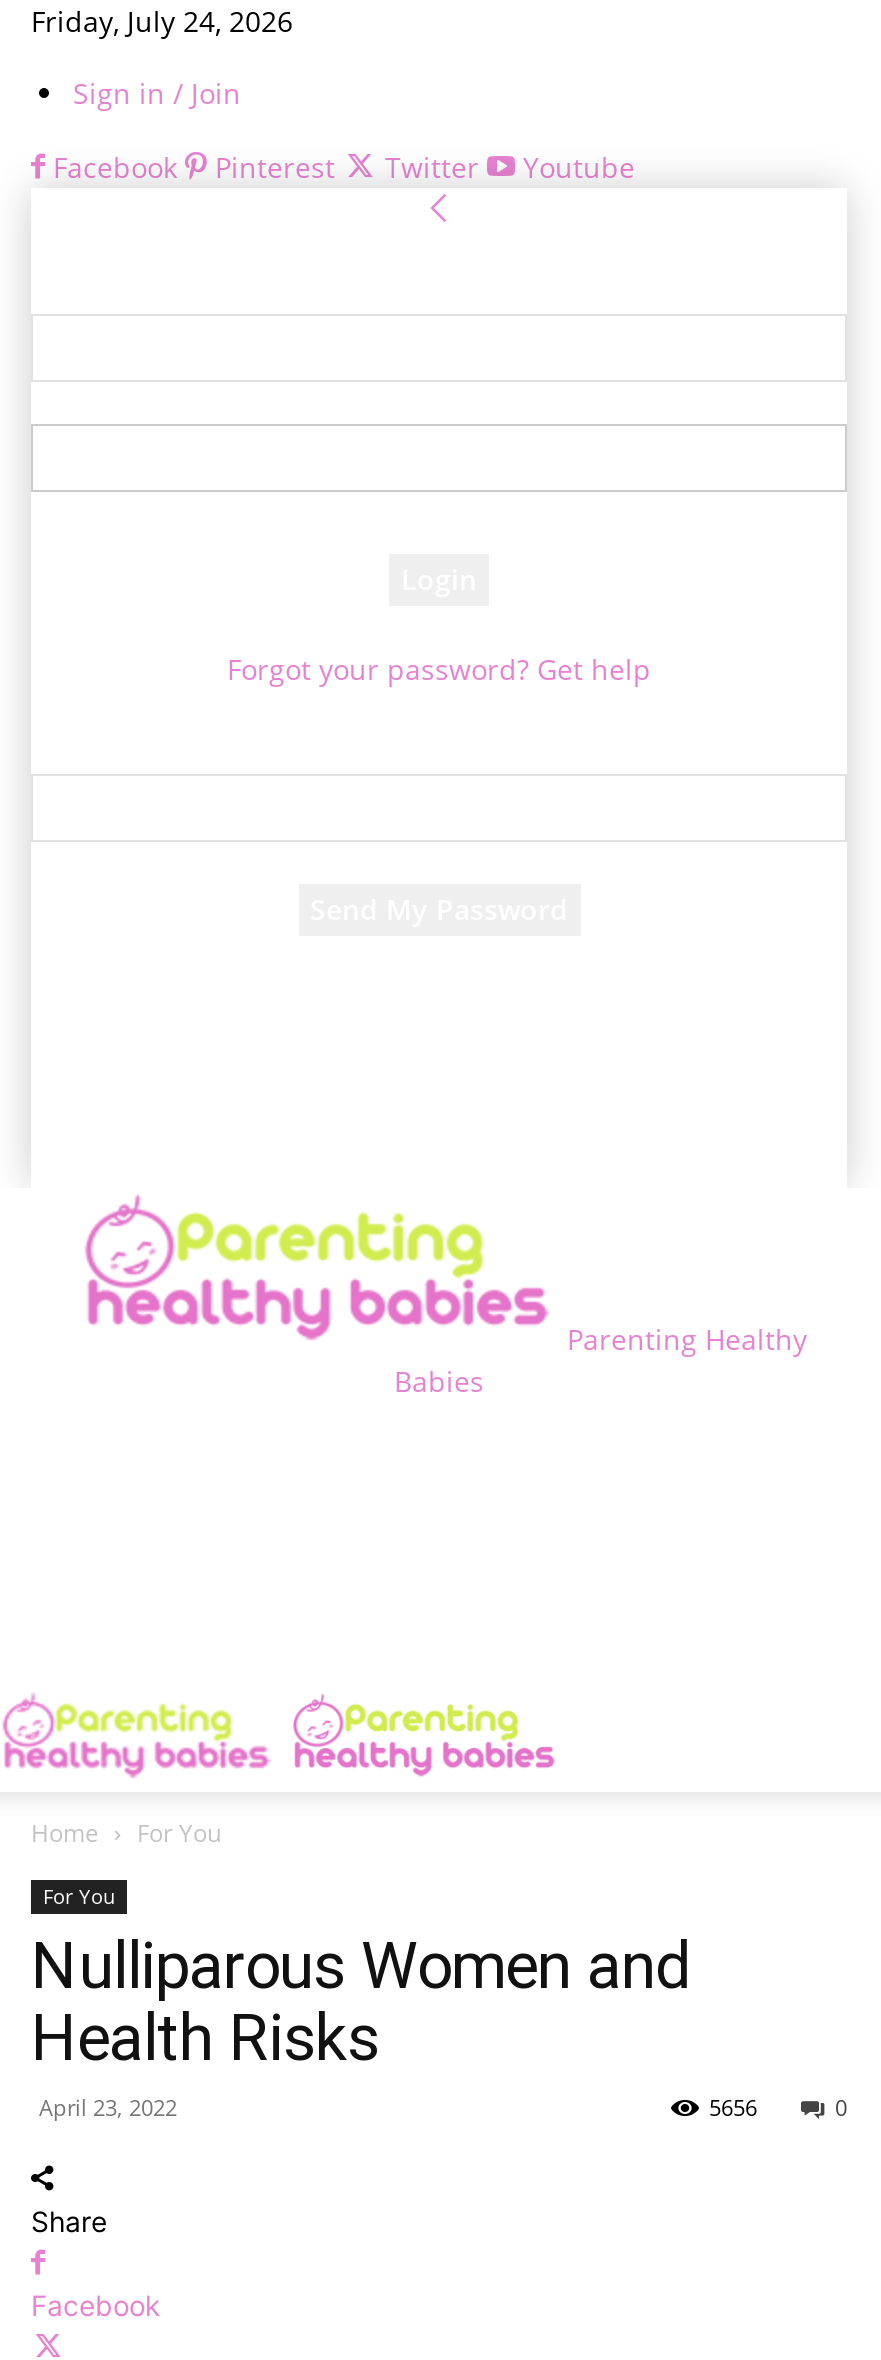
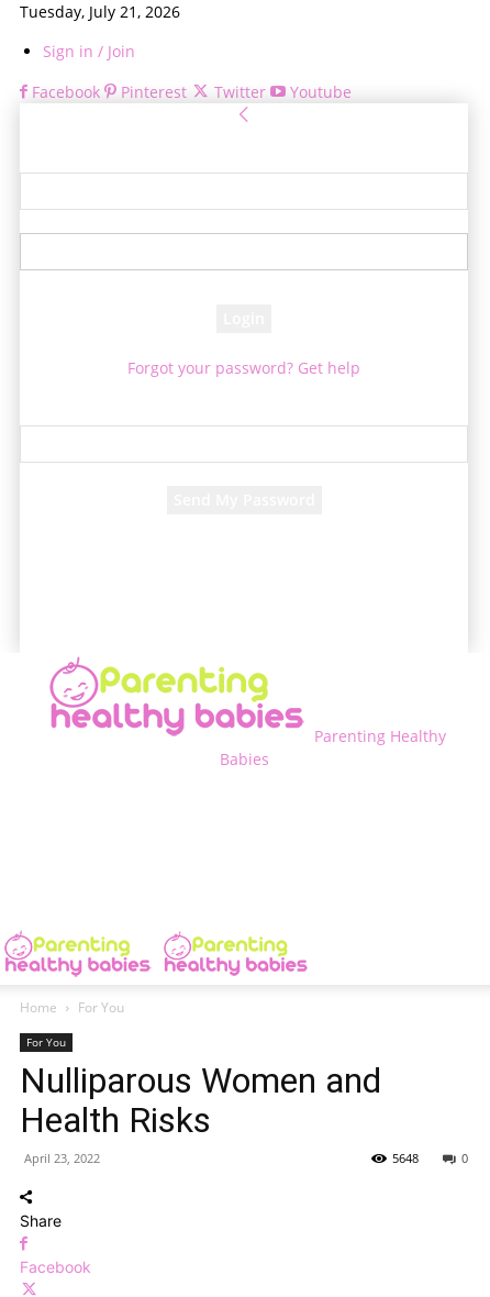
- Friday, July 24, 2026
+ Tuesday, July 21, 2026

- 5656
+ 5648
